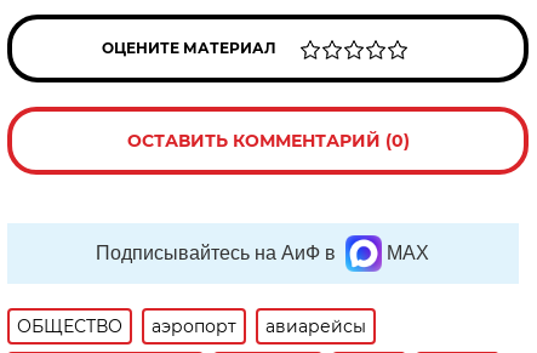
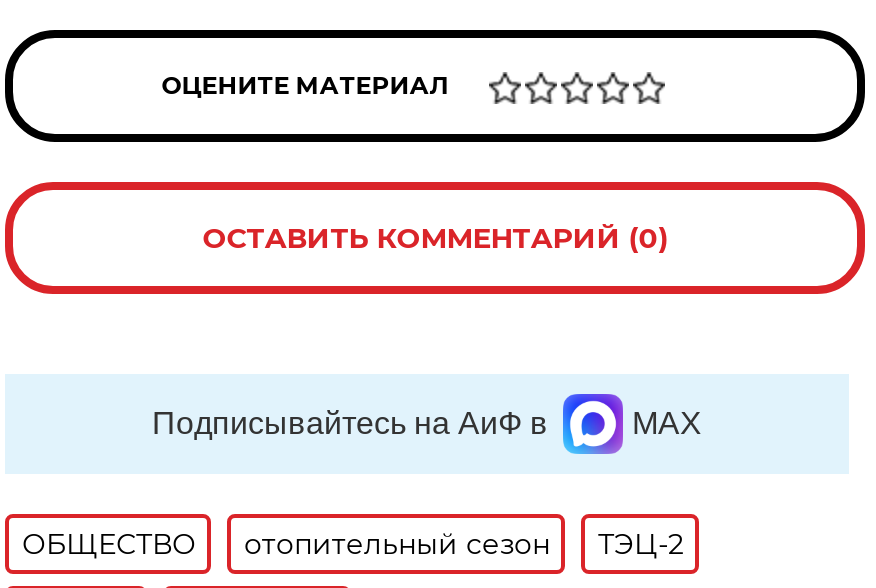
- аэропорт
- авиарейсы
+ отопительный сезон
+ ТЭЦ-2
